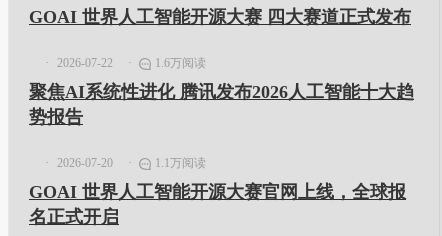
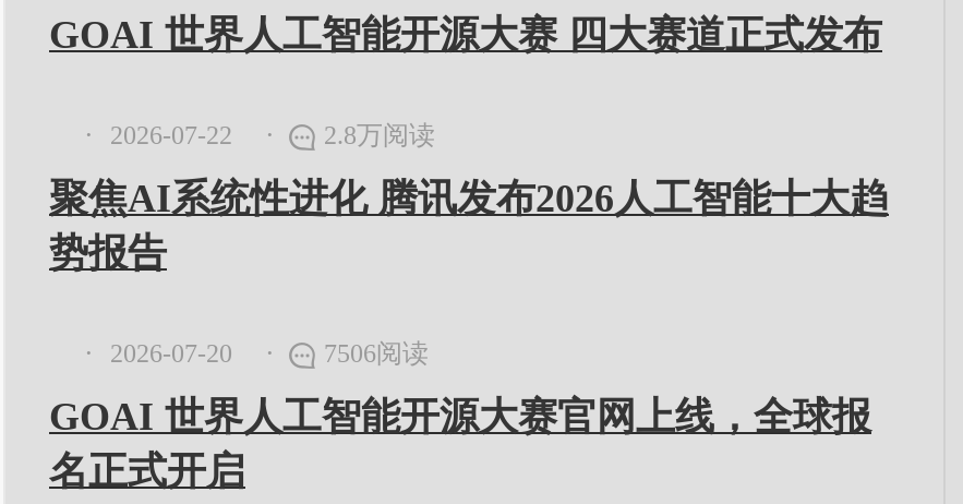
- 1.6万阅读
+ 2.8万阅读

- 1.1万阅读
+ 7506阅读
